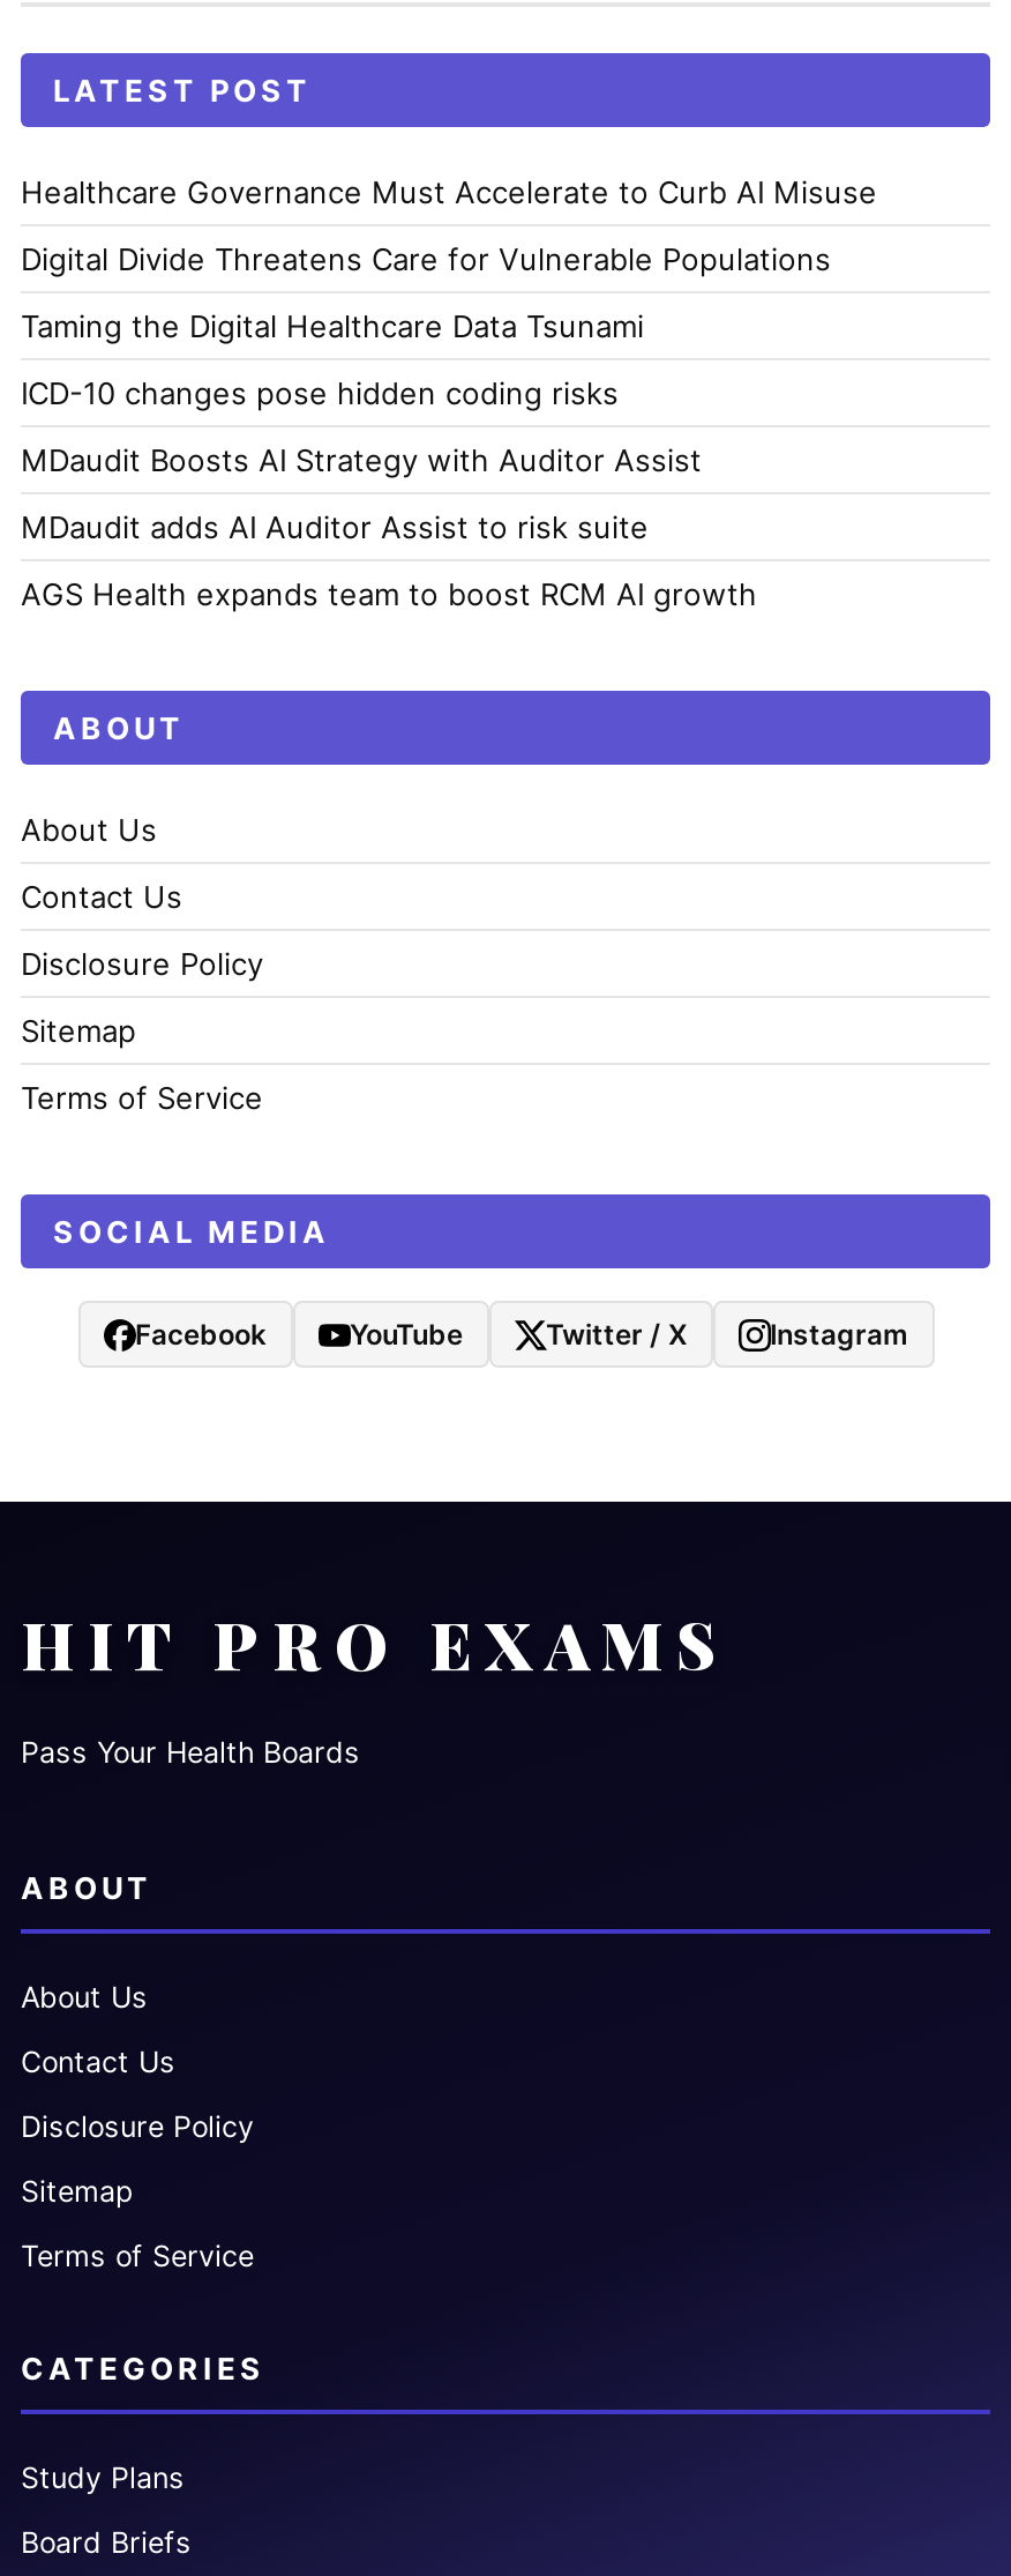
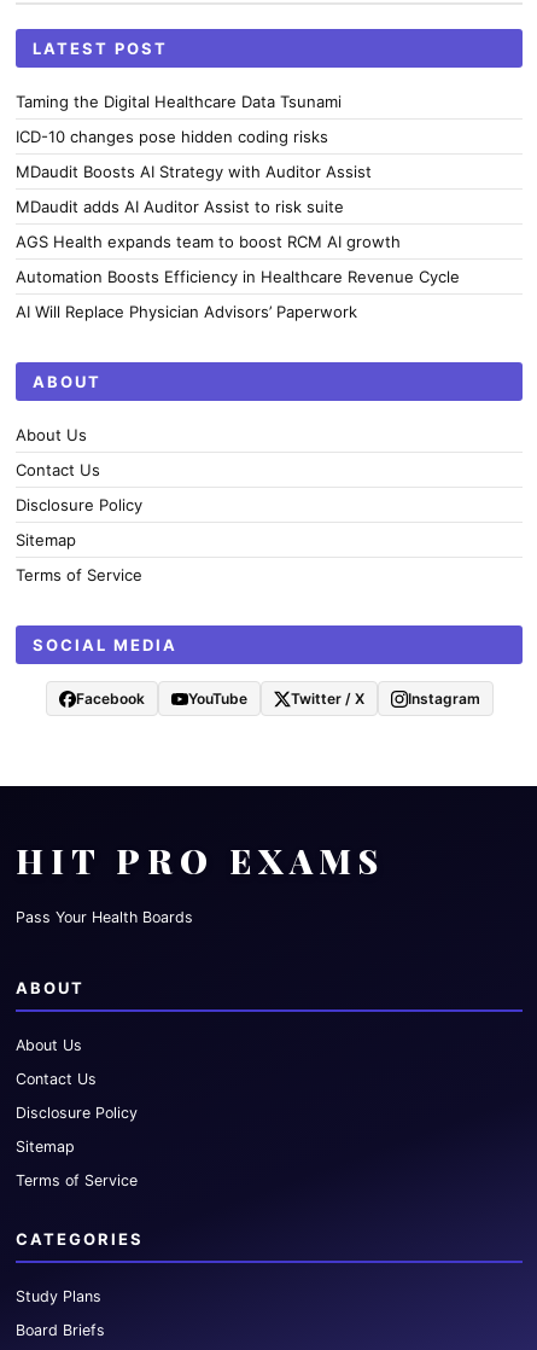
- Healthcare Governance Must Accelerate to Curb AI Misuse
- Digital Divide Threatens Care for Vulnerable Populations

moved up: Taming the Digital Healthcare Data Tsunami | ICD-10 changes pose hidden coding risks | MDaudit Boosts AI Strategy with Auditor Assist | MDaudit adds AI Auditor Assist to risk suite | AGS Health expands team to boost RCM AI growth

+ Automation Boosts Efficiency in Healthcare Revenue Cycle
+ AI Will Replace Physician Advisors’ Paperwork
